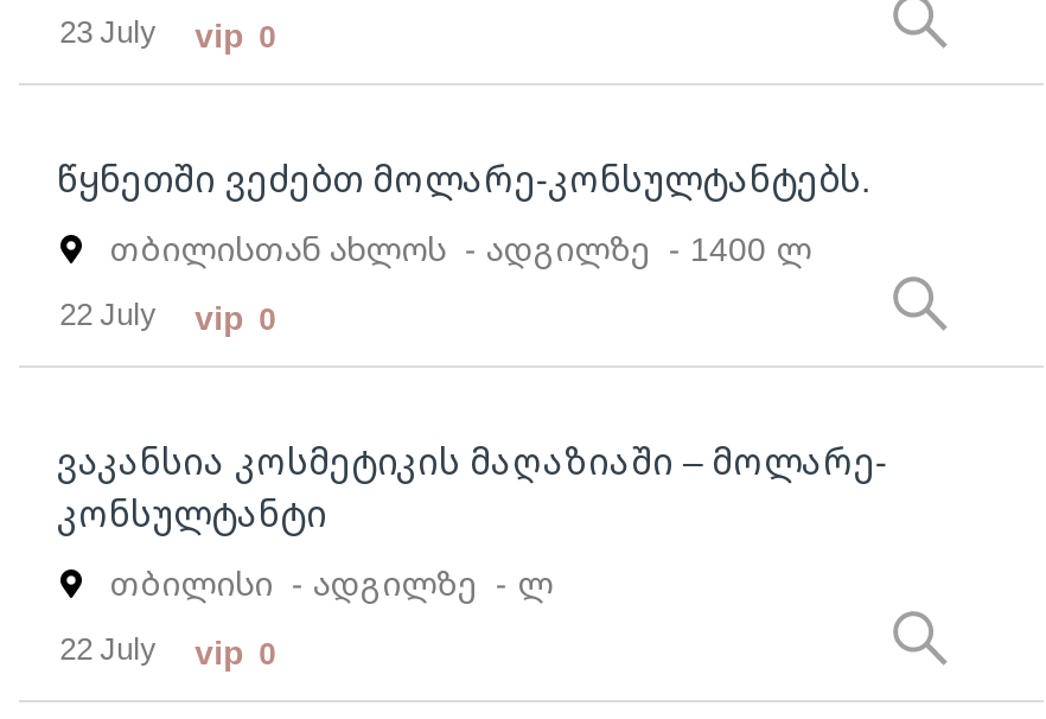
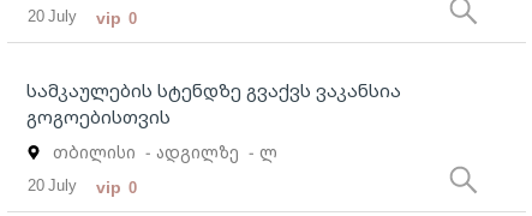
- 23 July vip 0
+ 20 July vip 0

- წყნეთში ვეძებთ მოლარე-კონსულტანტებს.
- თბილისთან ახლოს - ადგილზე - 1400 ლ
- 22 July
- vip 0
- ვაკანსია კოსმეტიკის მაღაზიაში – მოლარე-
- კონსულტანტი
+ სამკაულების სტენდზე გვაქვს ვაკანსია
+ გოგოებისთვის

- 22 July vip 0
+ 20 July vip 0
